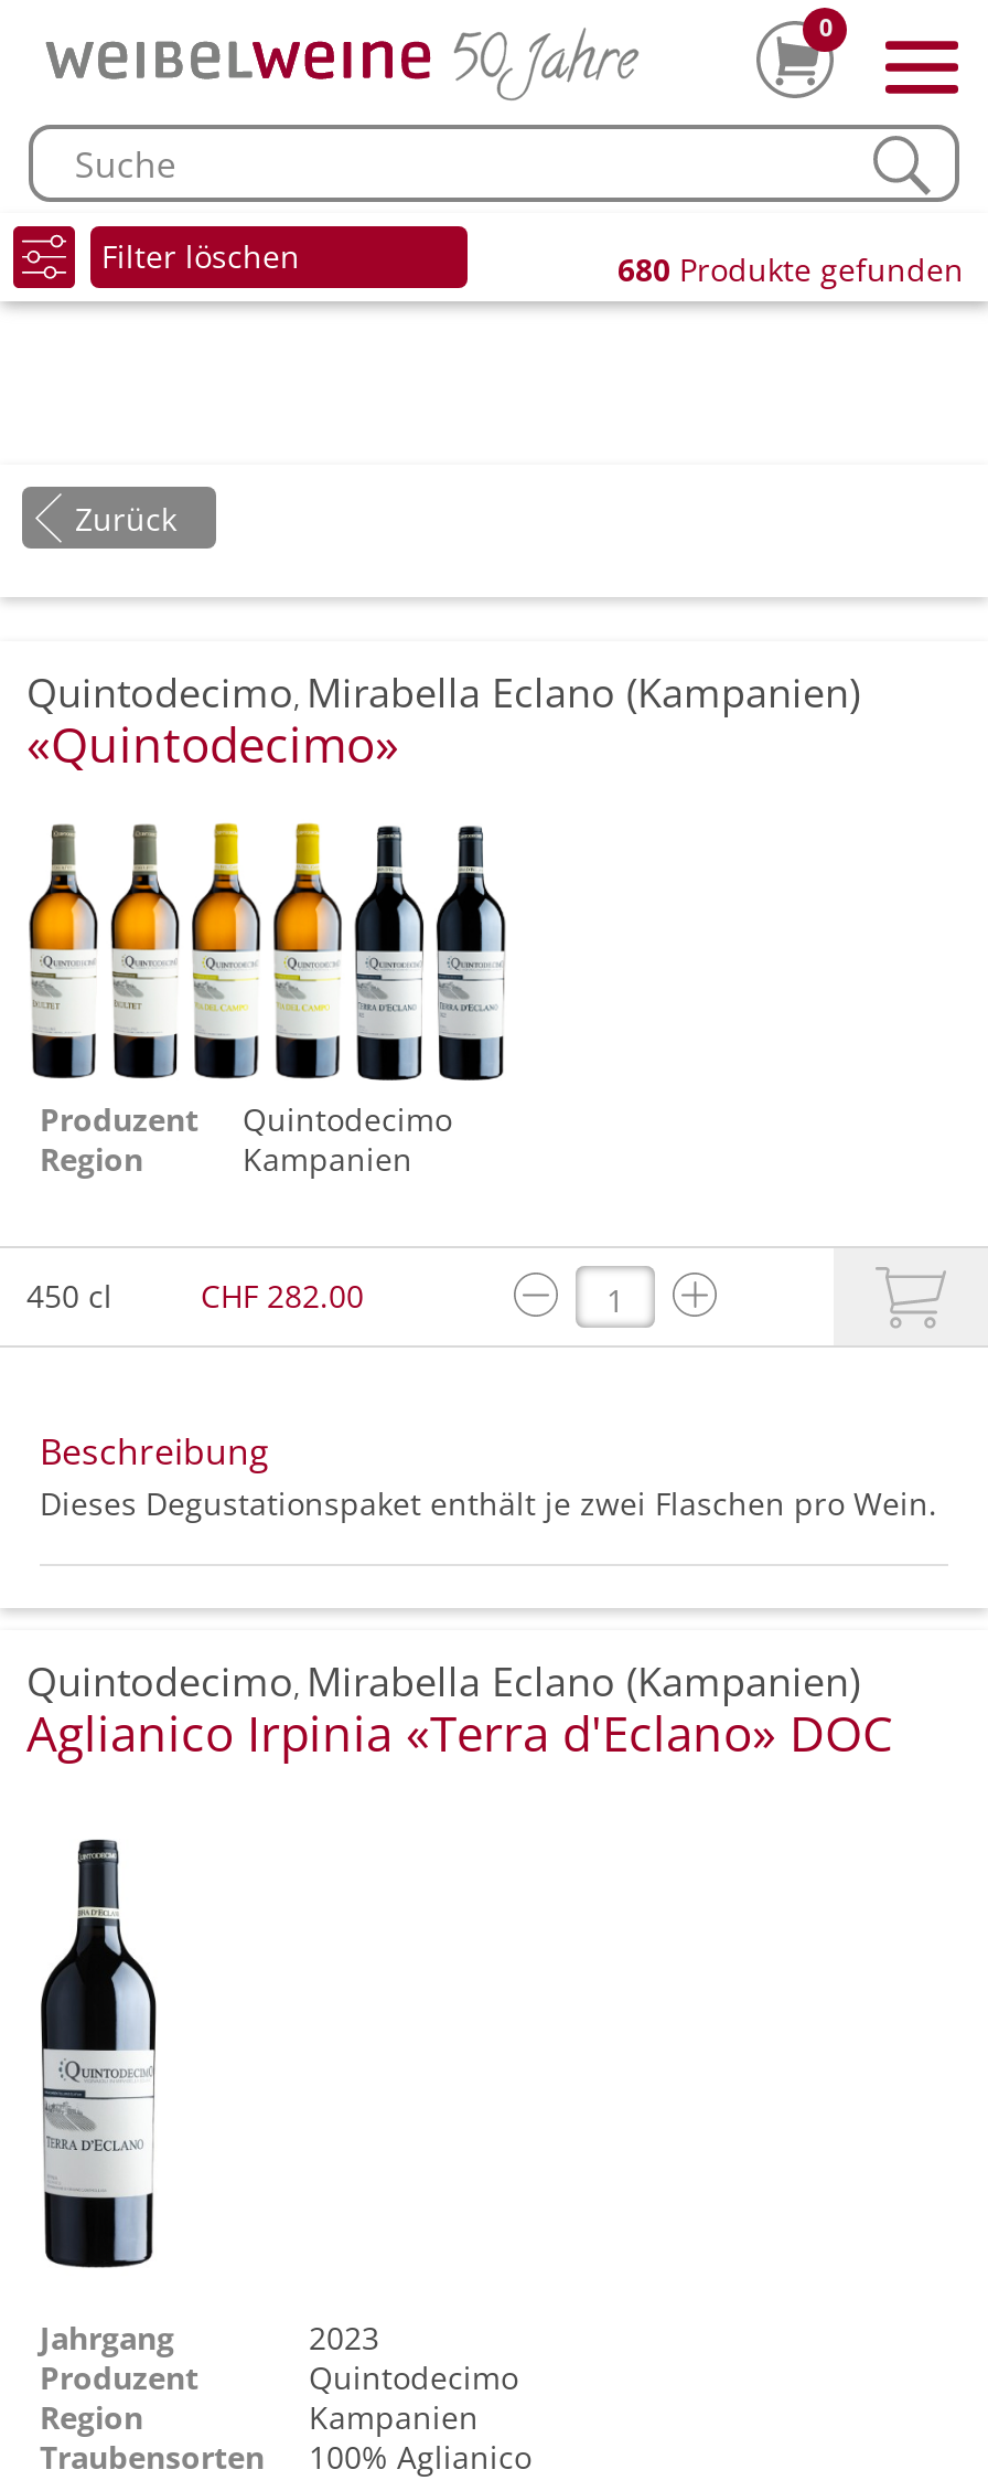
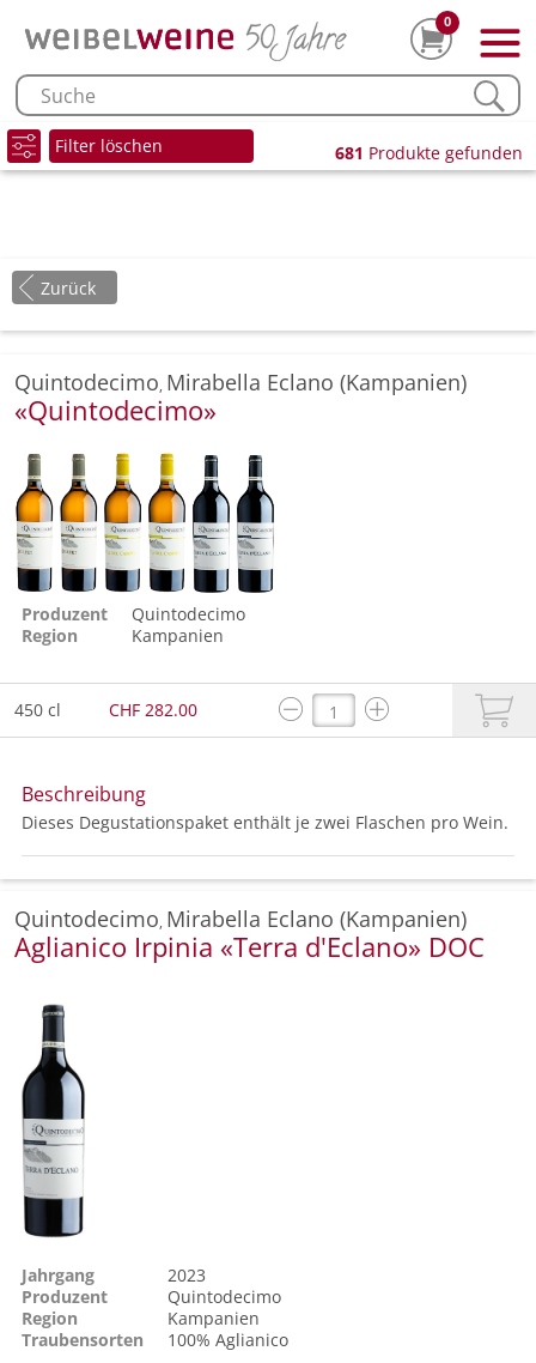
- 680 Produkte gefunden
+ 681 Produkte gefunden
